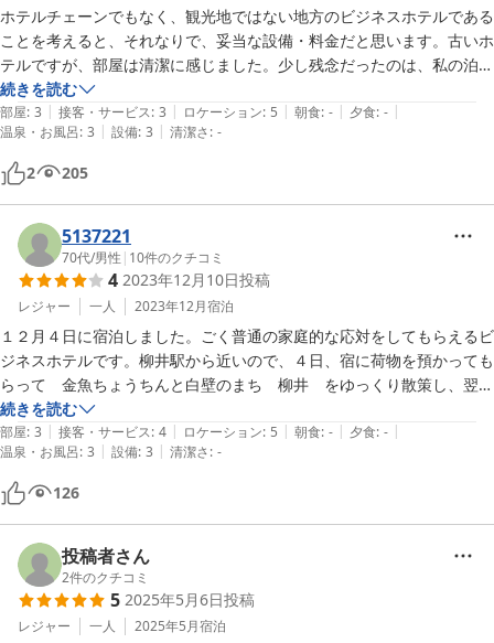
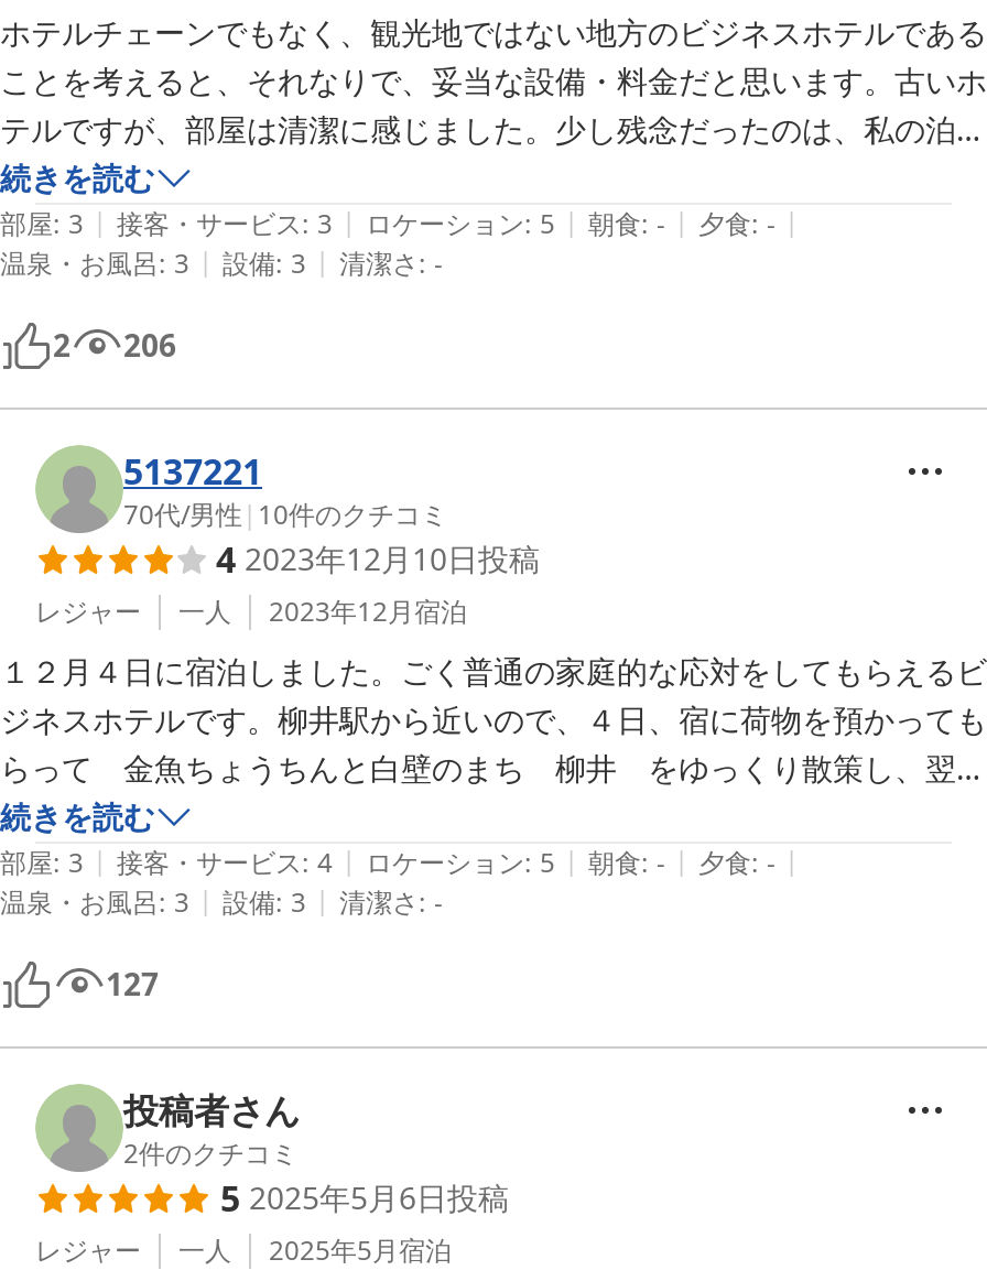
- 2 205
+ 2 206

- 126
+ 127
